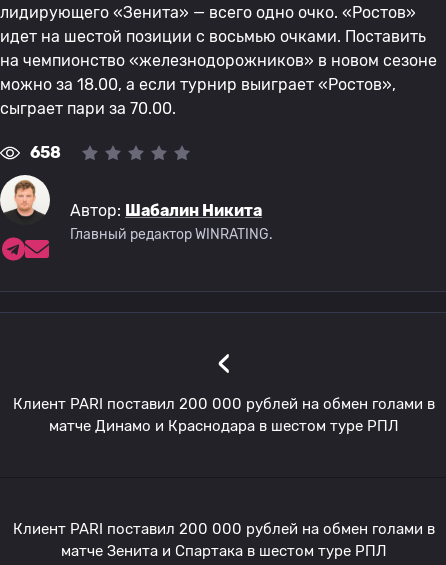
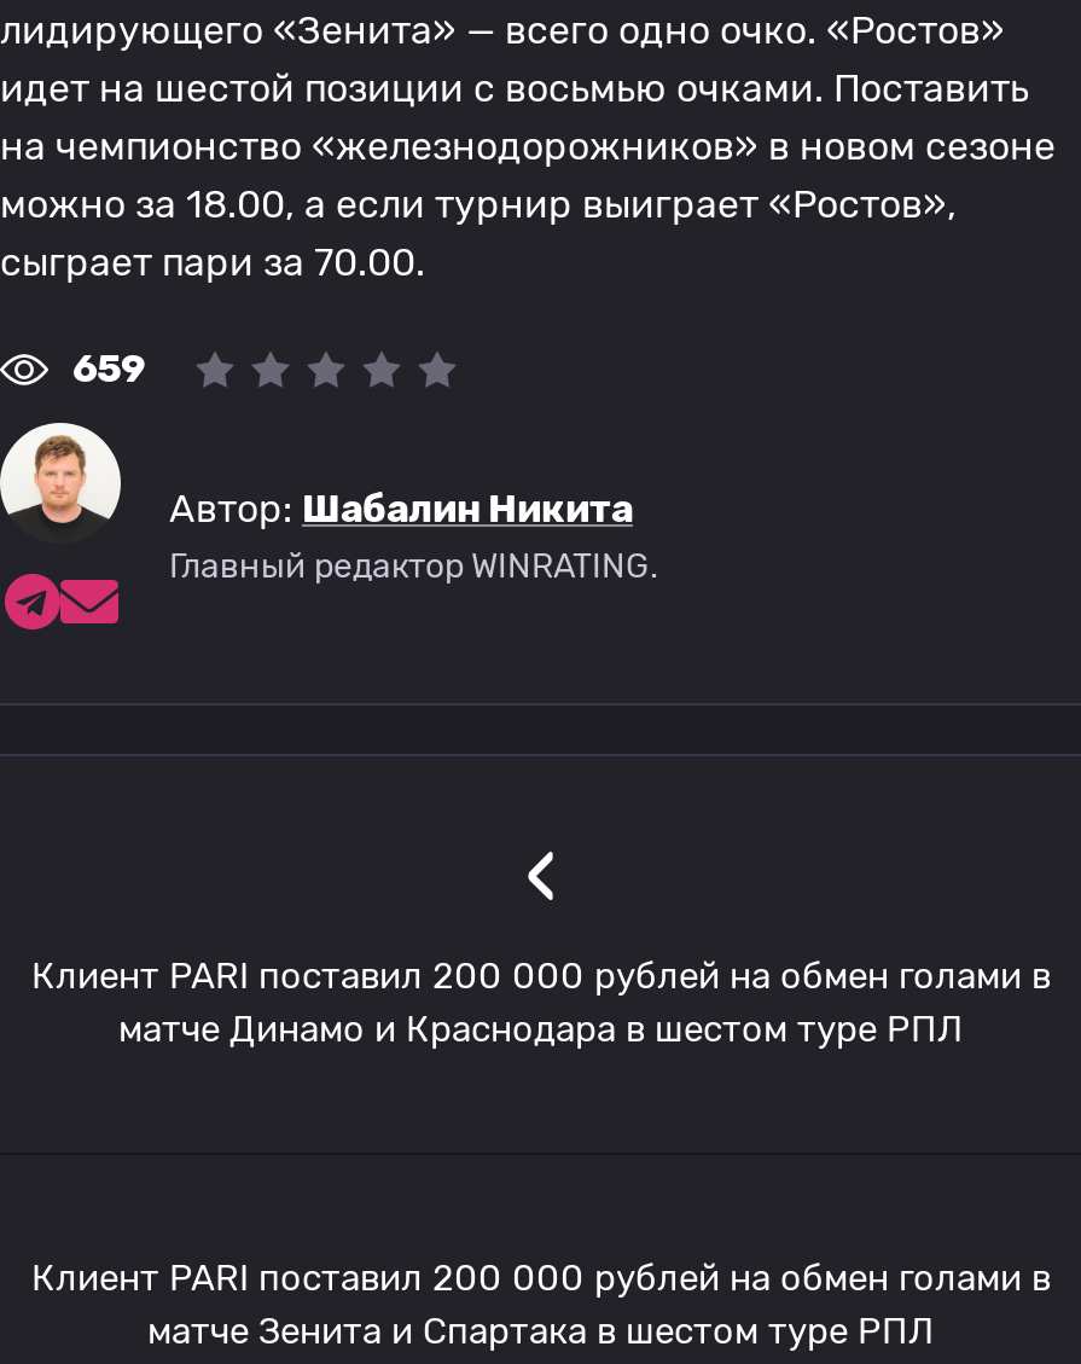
- 658
+ 659
